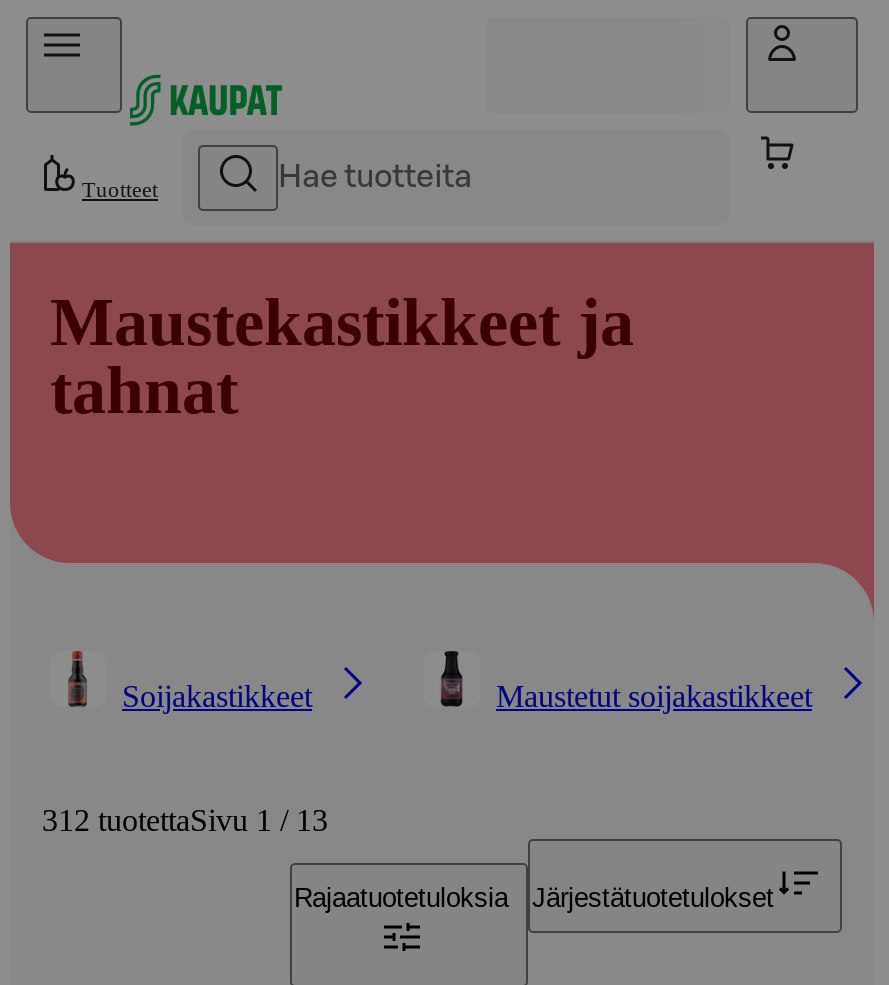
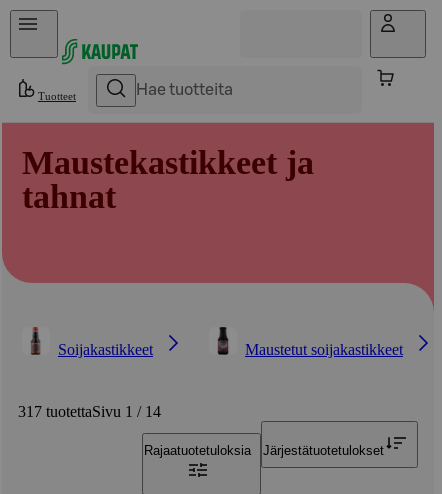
- 312 tuotettaSivu 1 / 13
+ 317 tuotettaSivu 1 / 14
